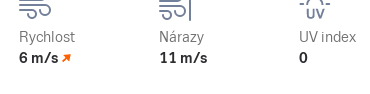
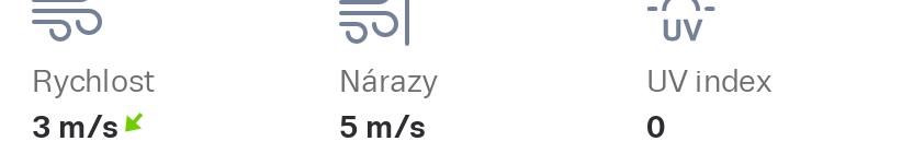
- 6 m/s
+ 3 m/s

- 11 m/s
+ 5 m/s
